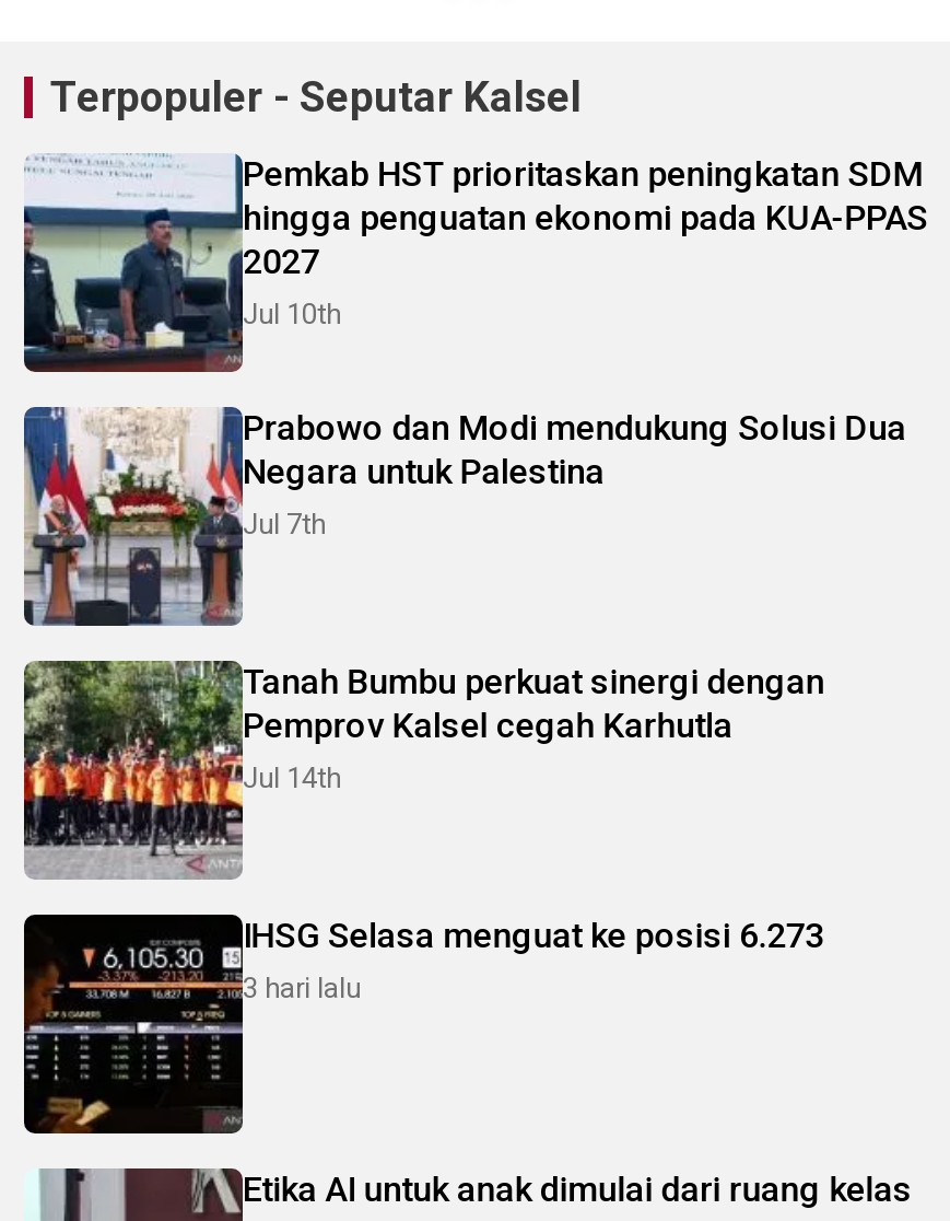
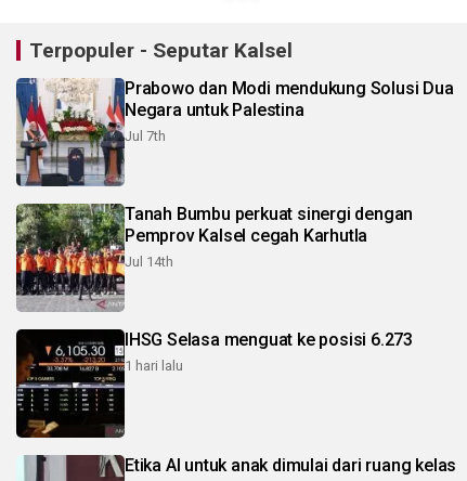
- [image]
- Pemkab HST prioritaskan peningkatan SDM
- hingga penguatan ekonomi pada KUA-PPAS
- 2027
- Jul 10th

- 3 hari lalu
+ 1 hari lalu
